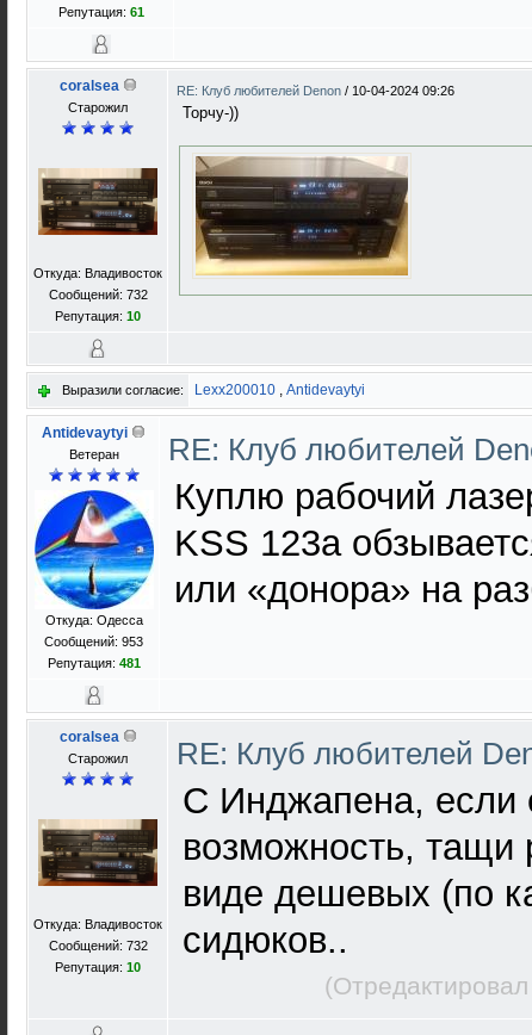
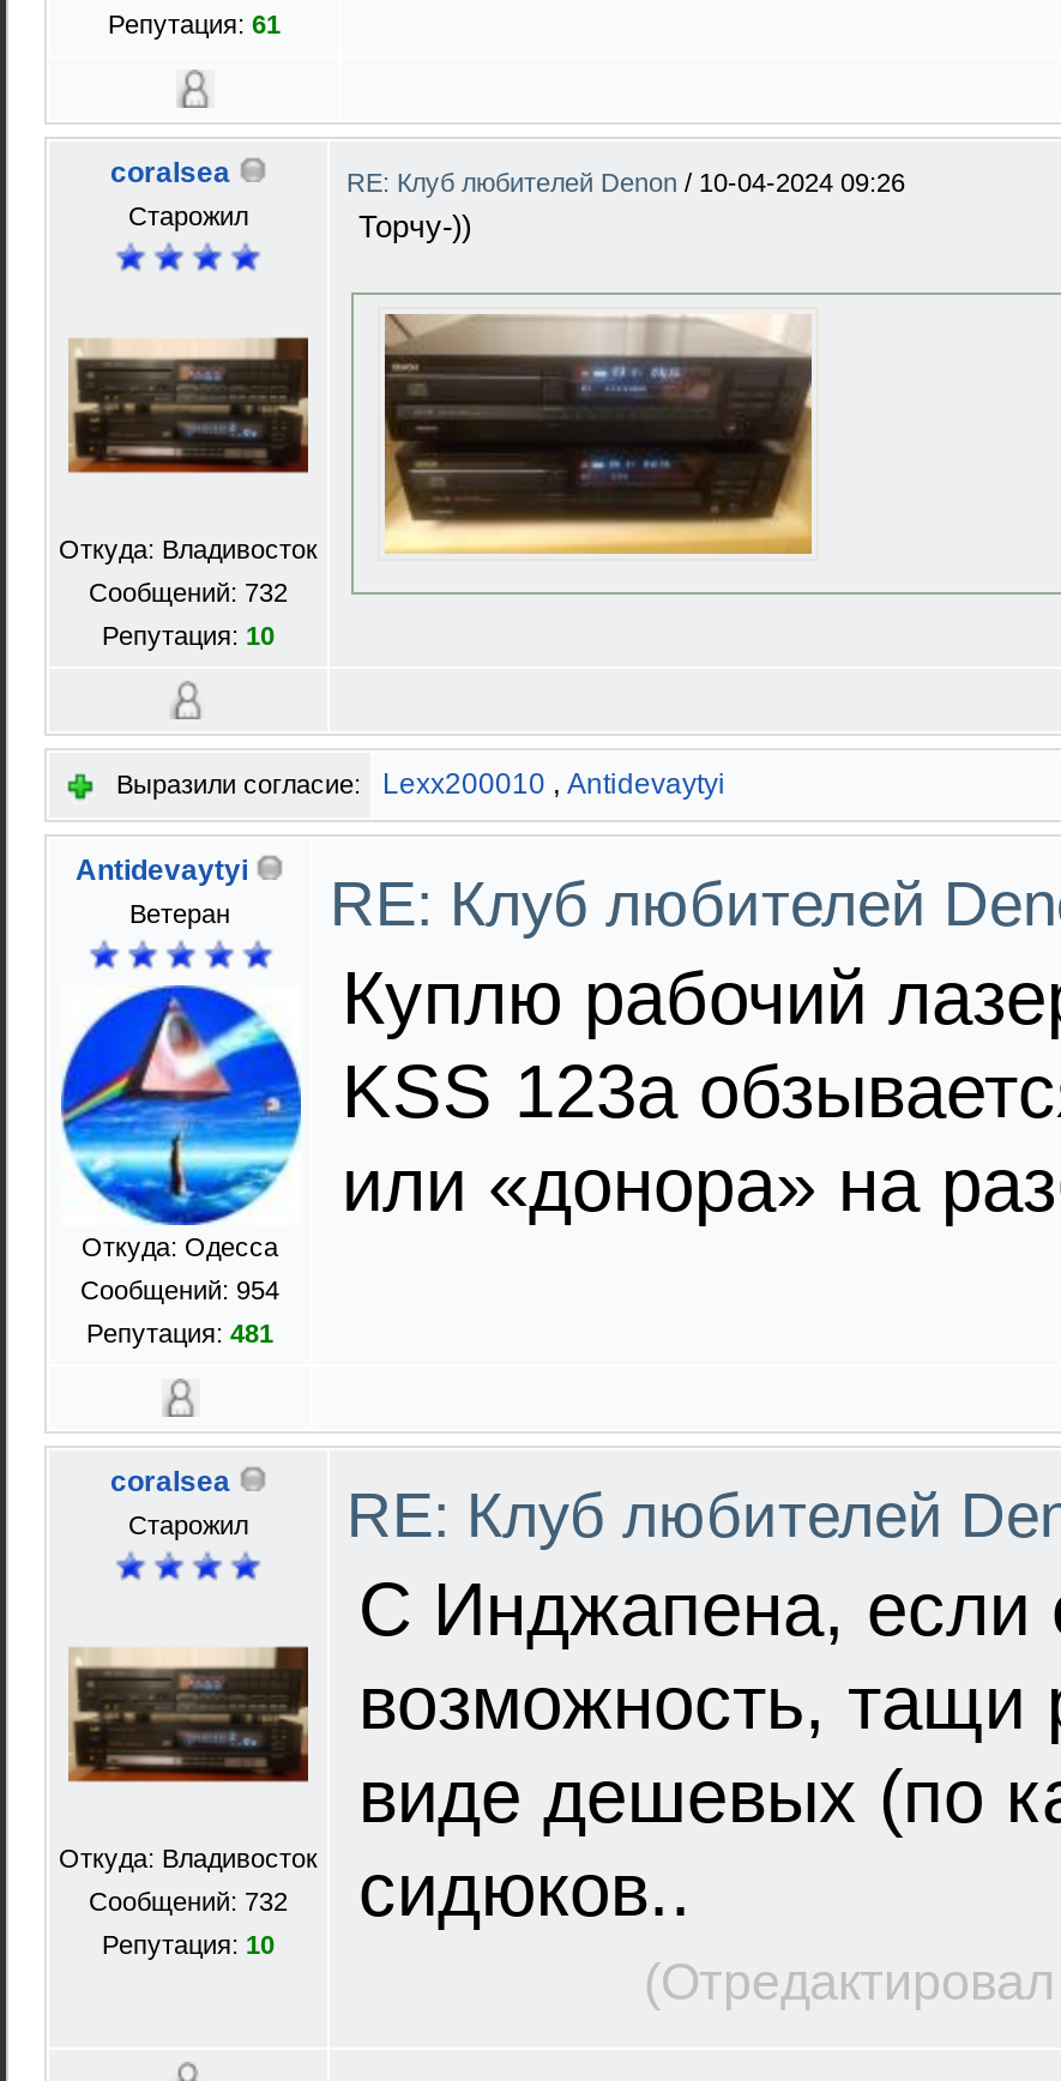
- Сообщений: 953
+ Сообщений: 954
